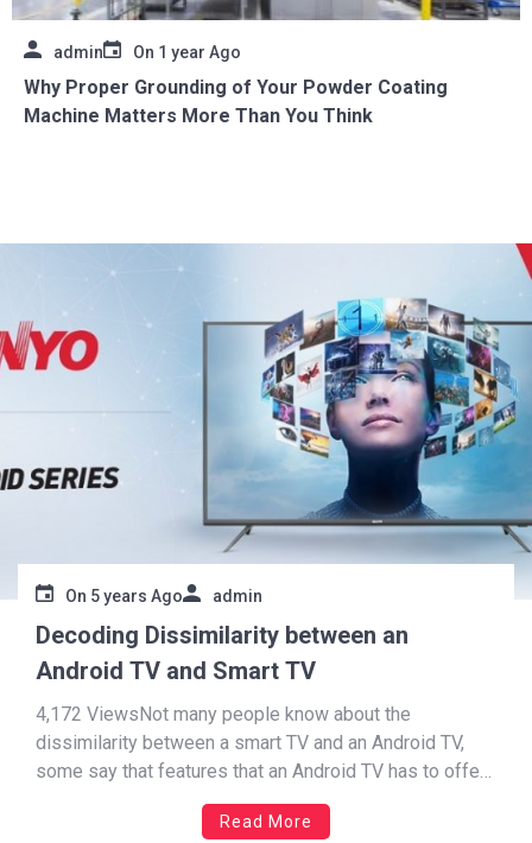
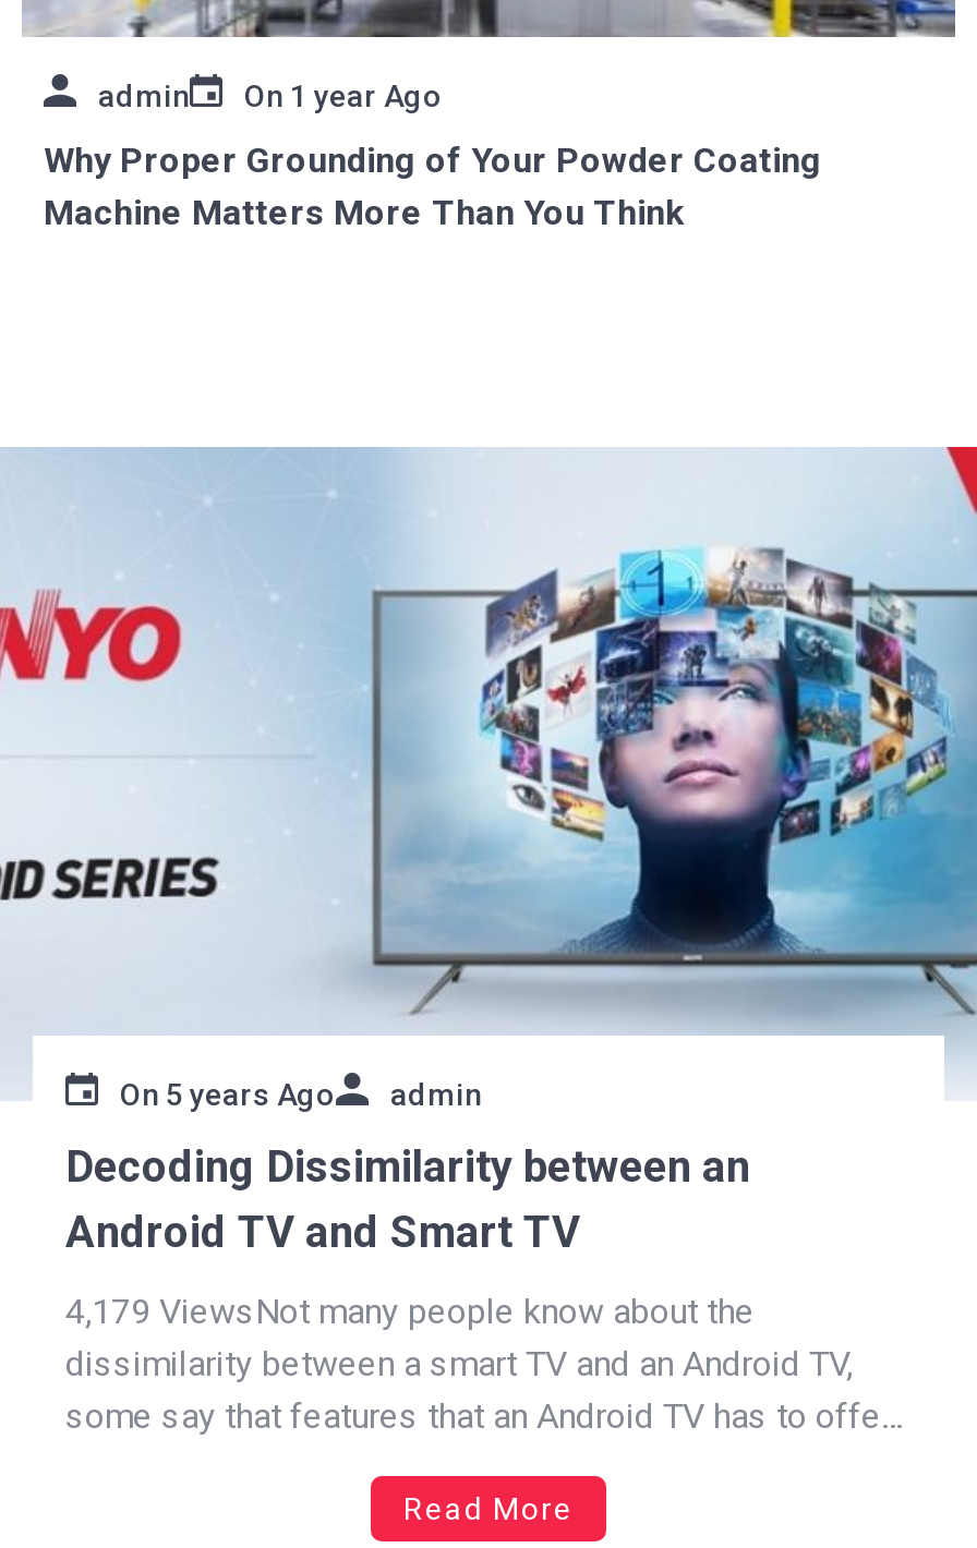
- 4,172 ViewsNot many people know about the
+ 4,179 ViewsNot many people know about the
